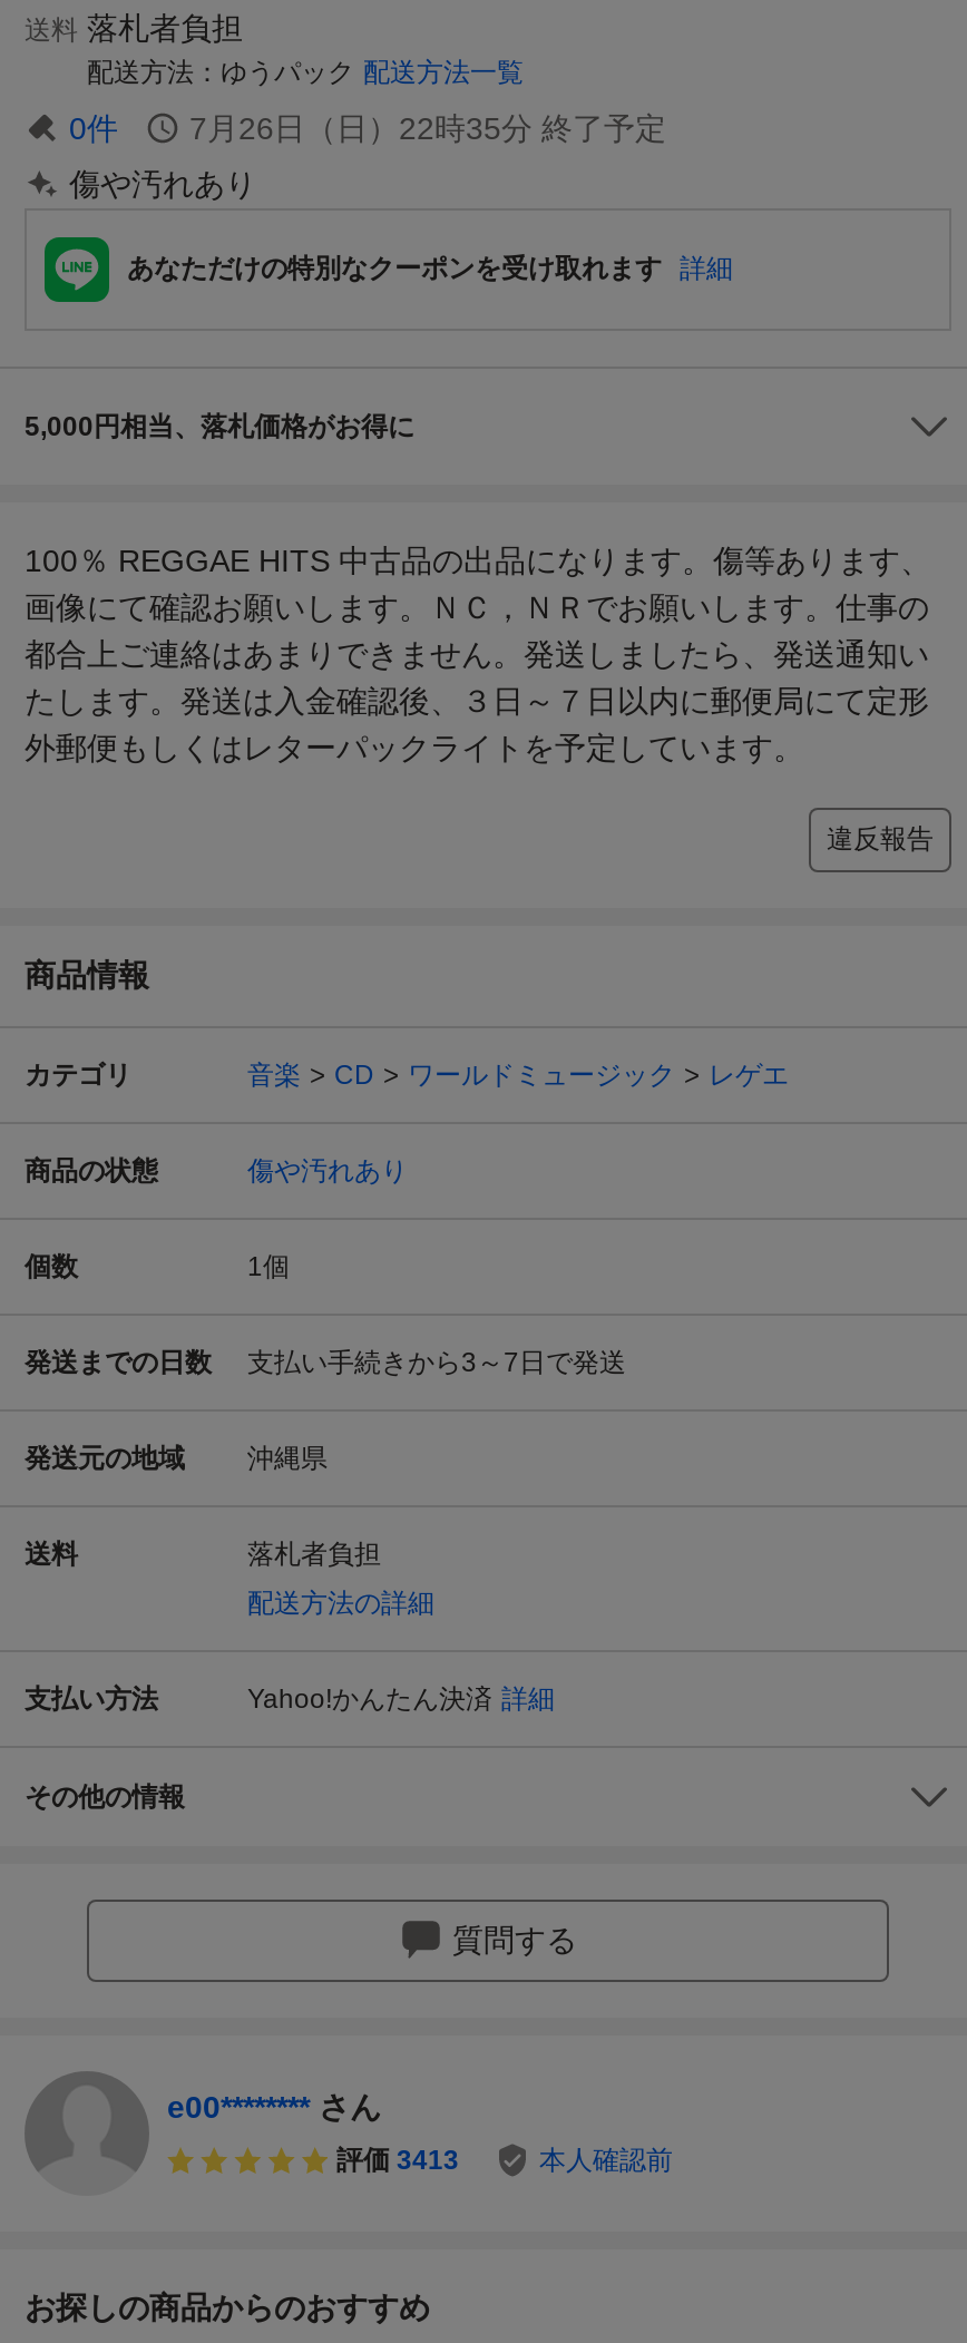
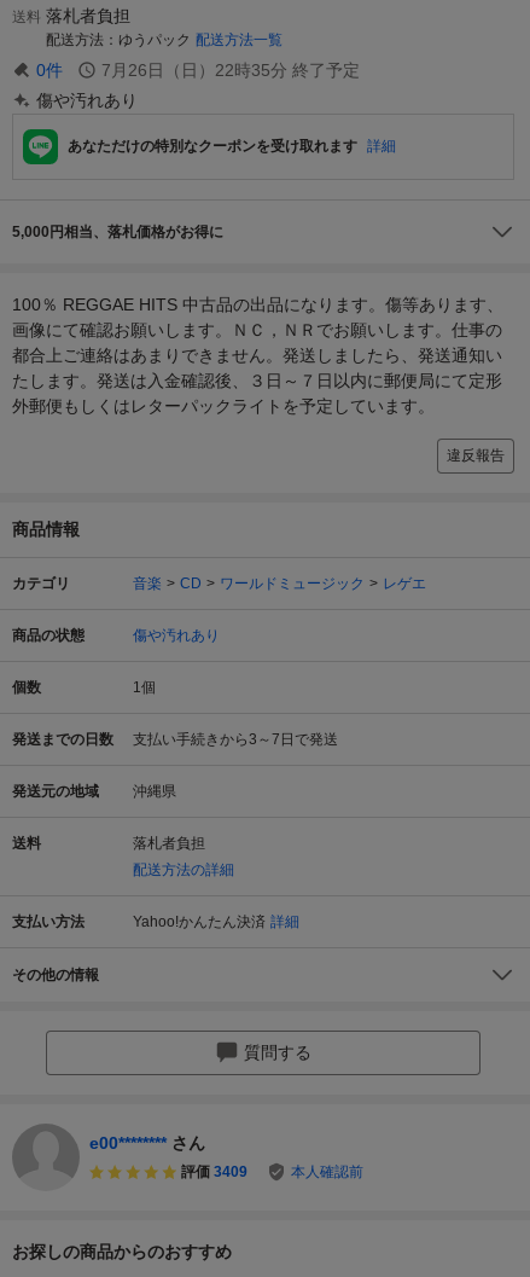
- 評価 3413
+ 評価 3409
